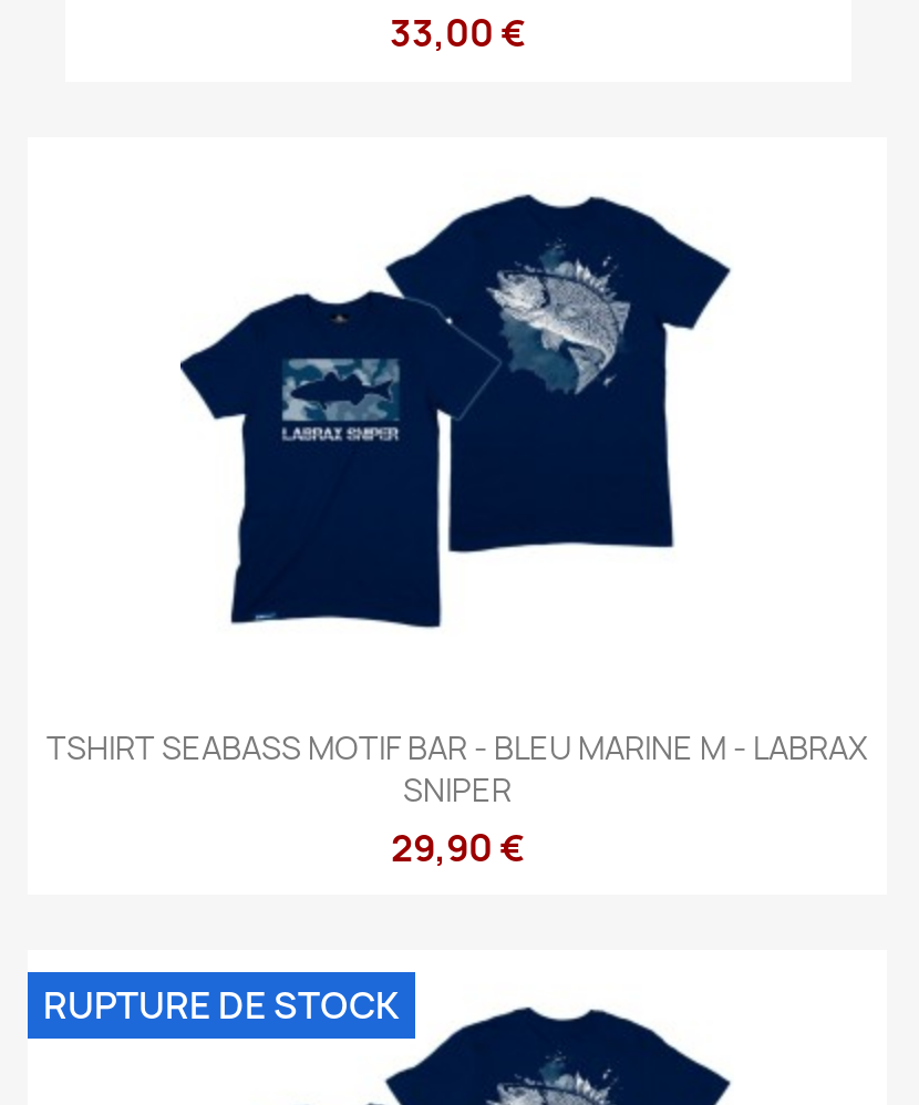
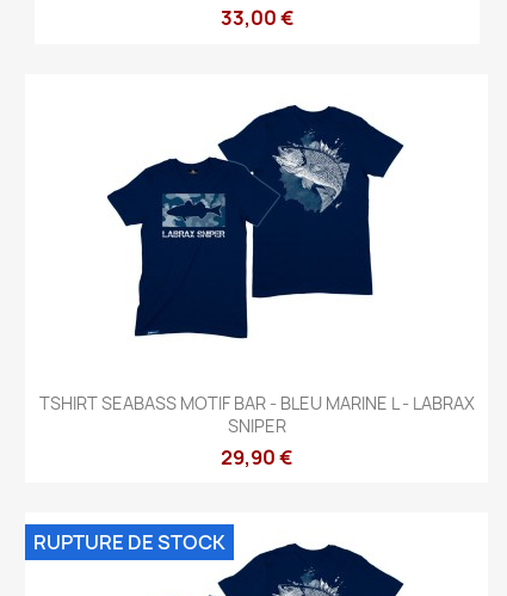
- TSHIRT SEABASS MOTIF BAR - BLEU MARINE M - LABRAX
+ TSHIRT SEABASS MOTIF BAR - BLEU MARINE L - LABRAX
